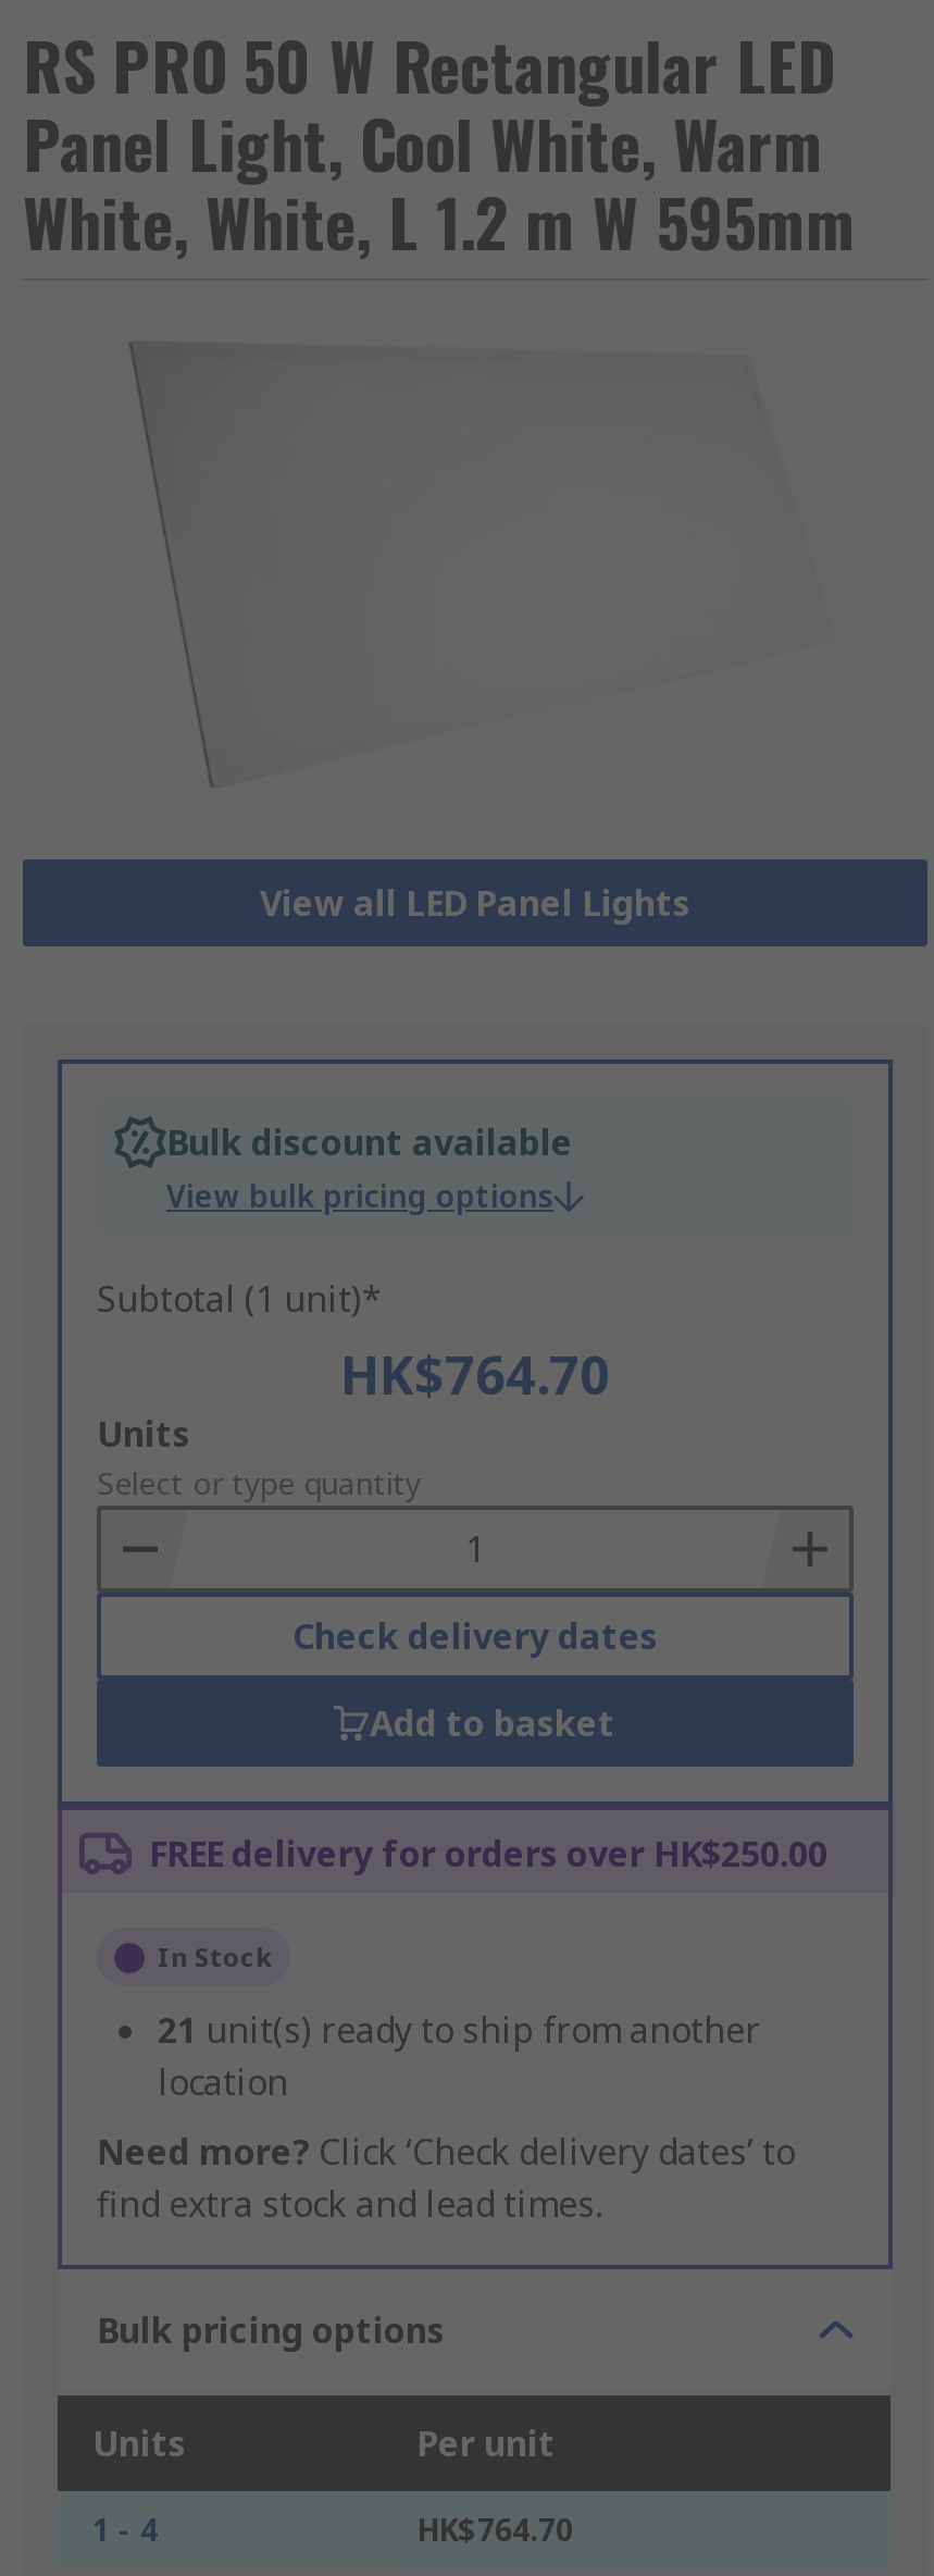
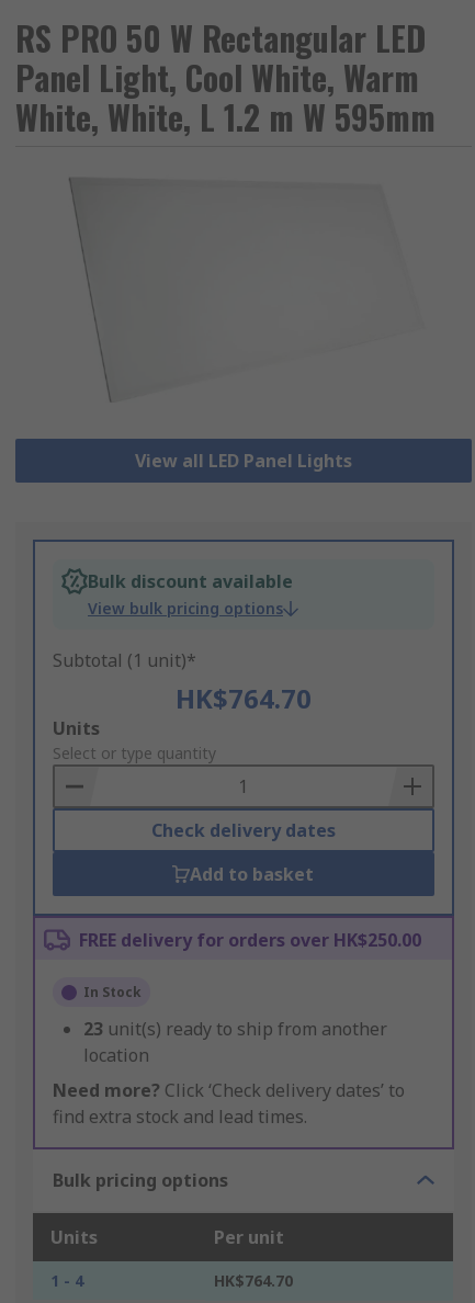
- 21 unit(s) ready to ship from another
+ 23 unit(s) ready to ship from another
